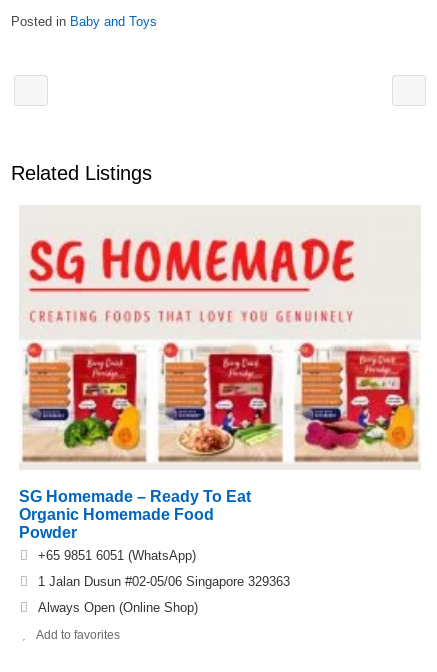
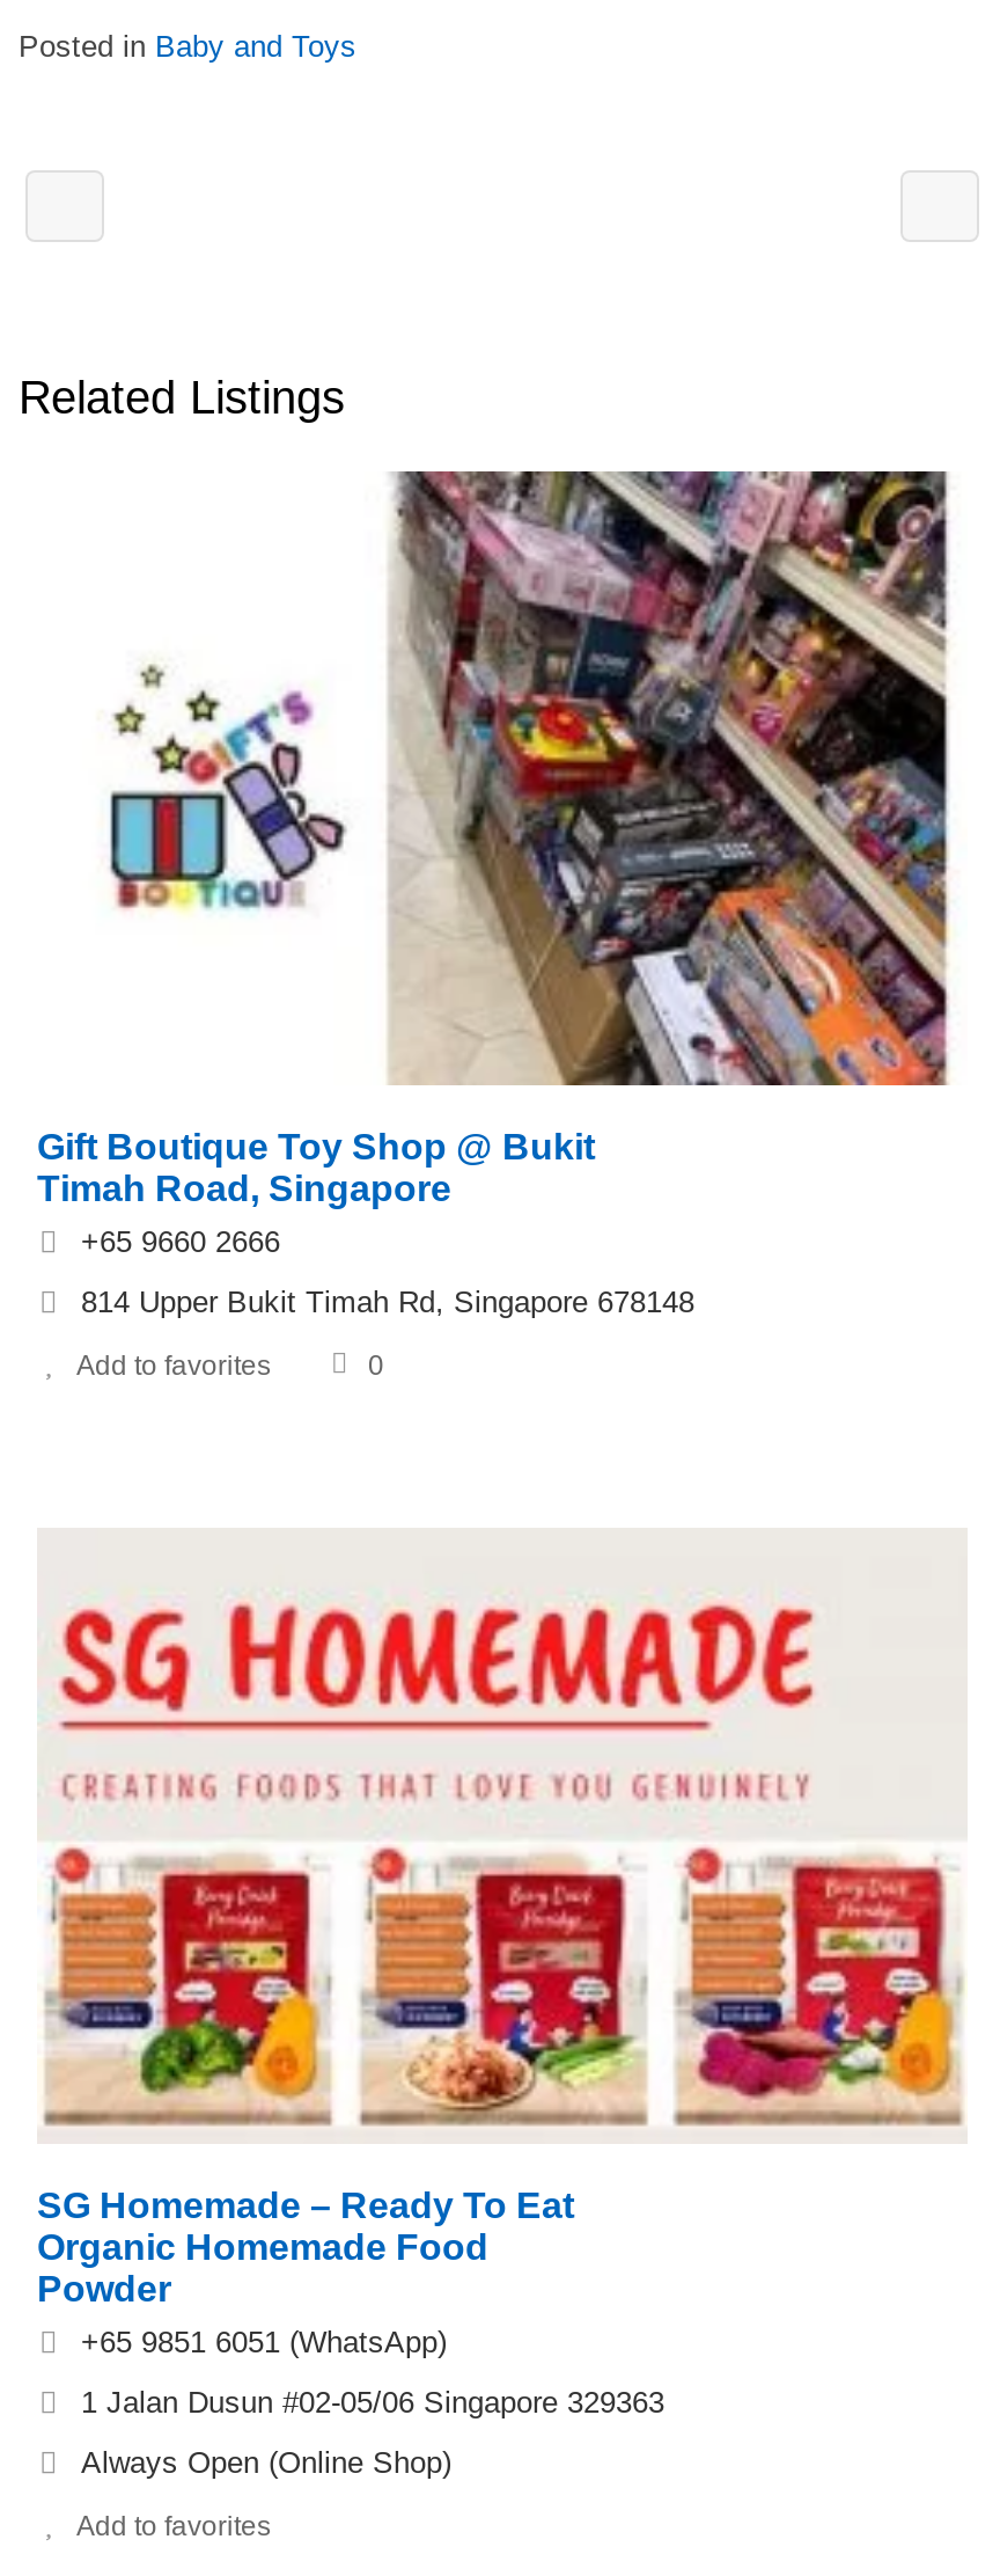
+ [image]
+ Gift Boutique Toy Shop @ Bukit
+ Timah Road, Singapore
+ +65 9660 2666
+ 814 Upper Bukit Timah Rd, Singapore 678148
+ Add to favorites
+ 0

+ [image]
